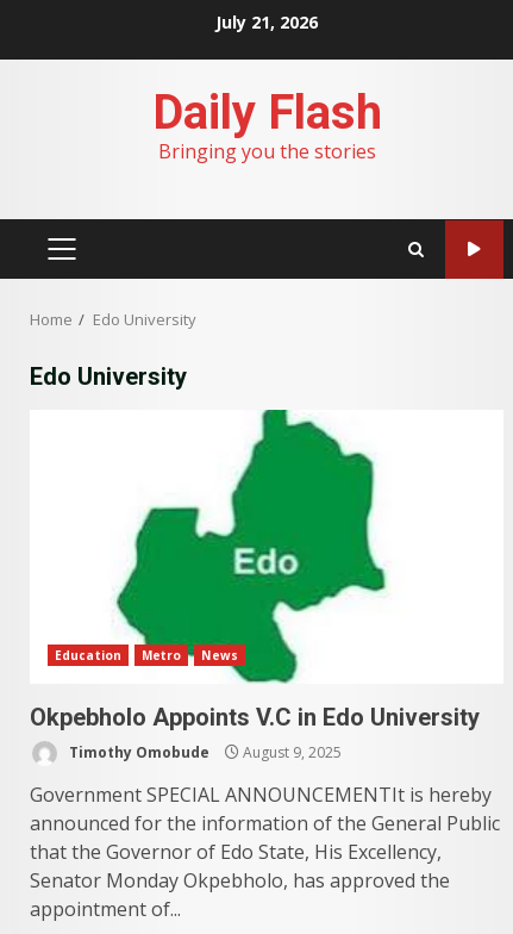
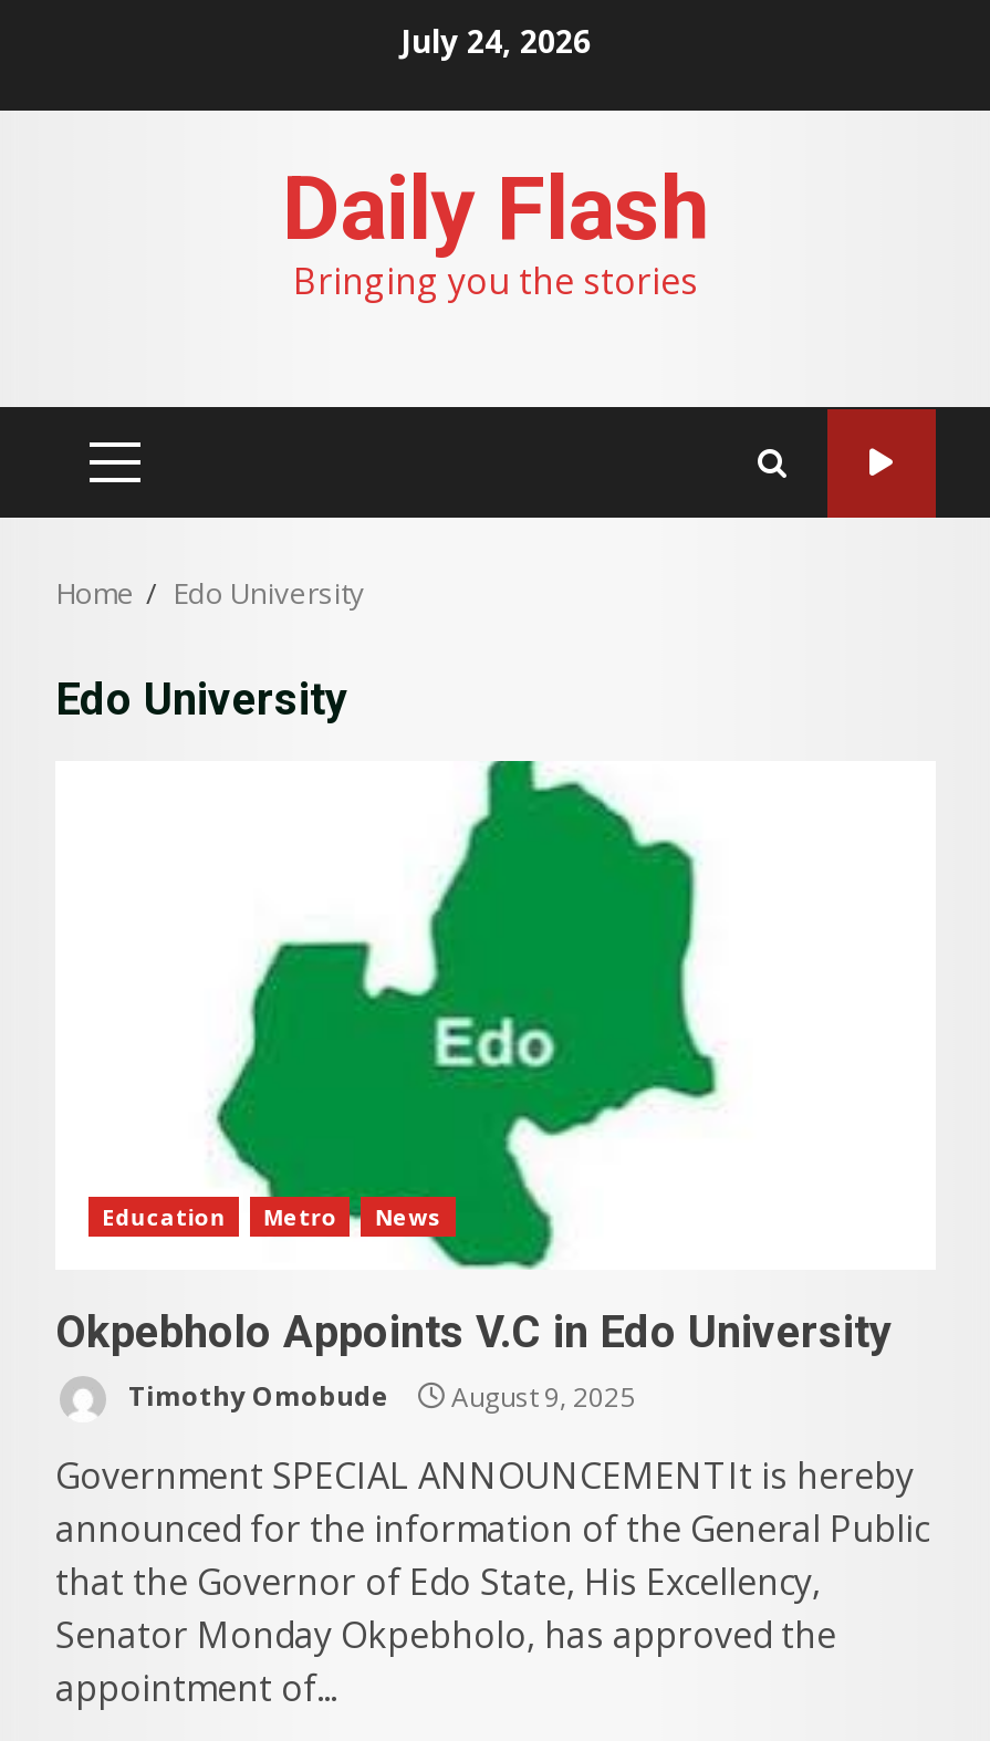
- July 21, 2026
+ July 24, 2026
